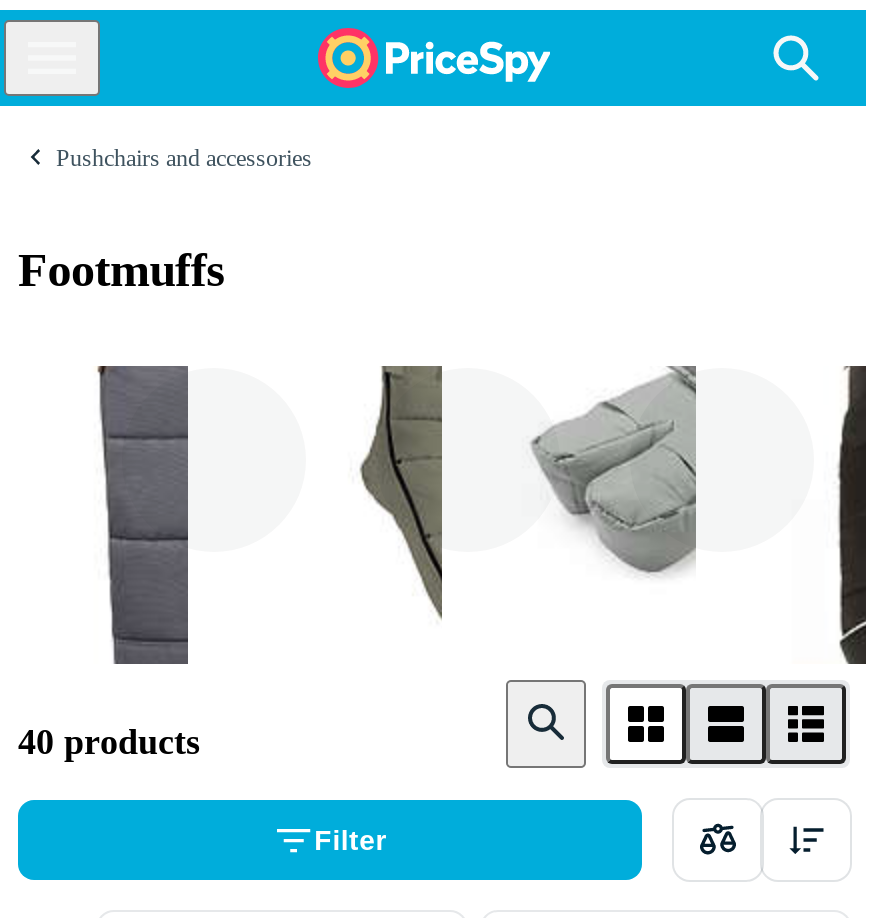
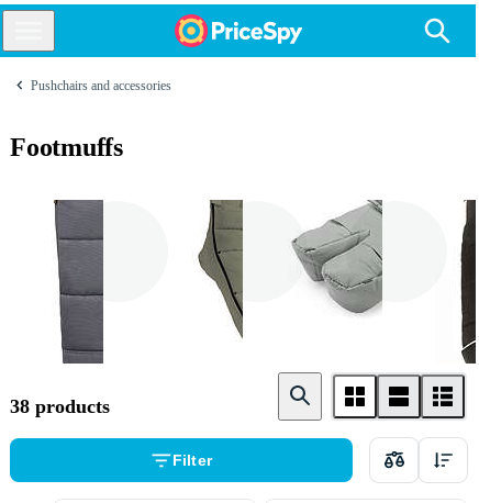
- 40 products
+ 38 products
